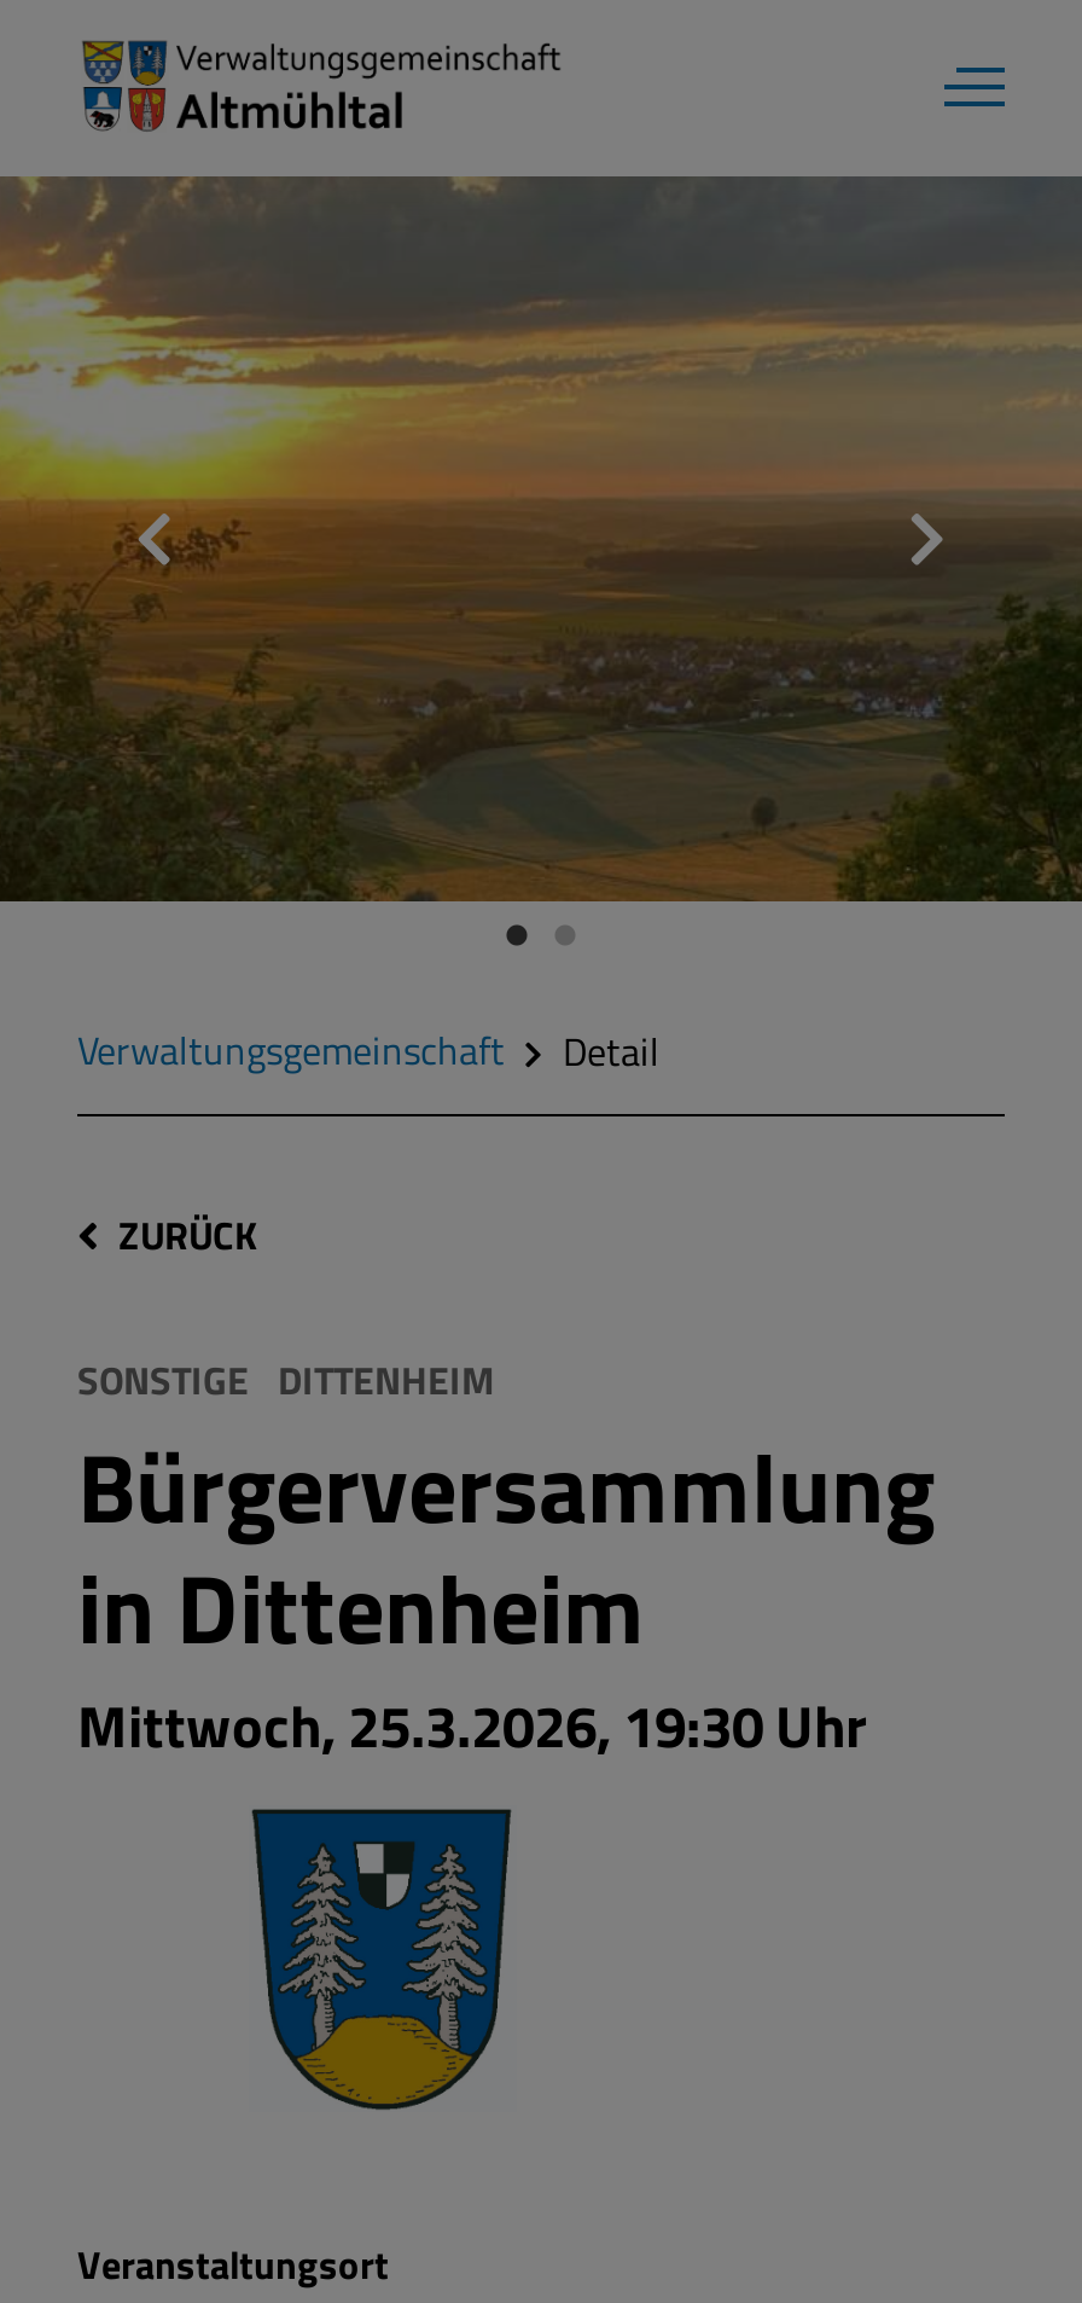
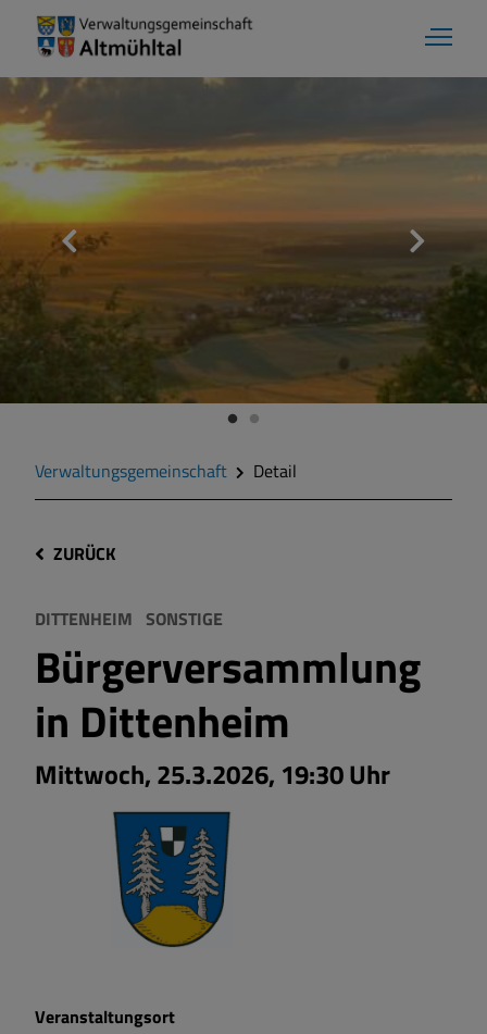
- SONSTIGE DITTENHEIM
+ DITTENHEIM SONSTIGE
